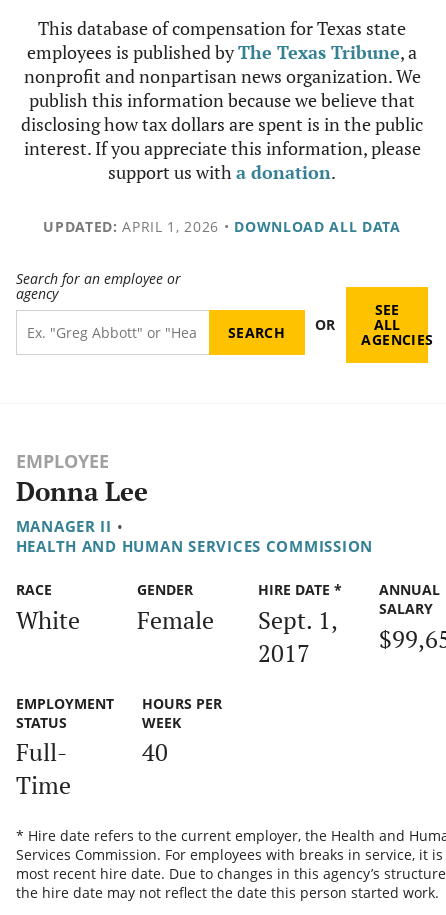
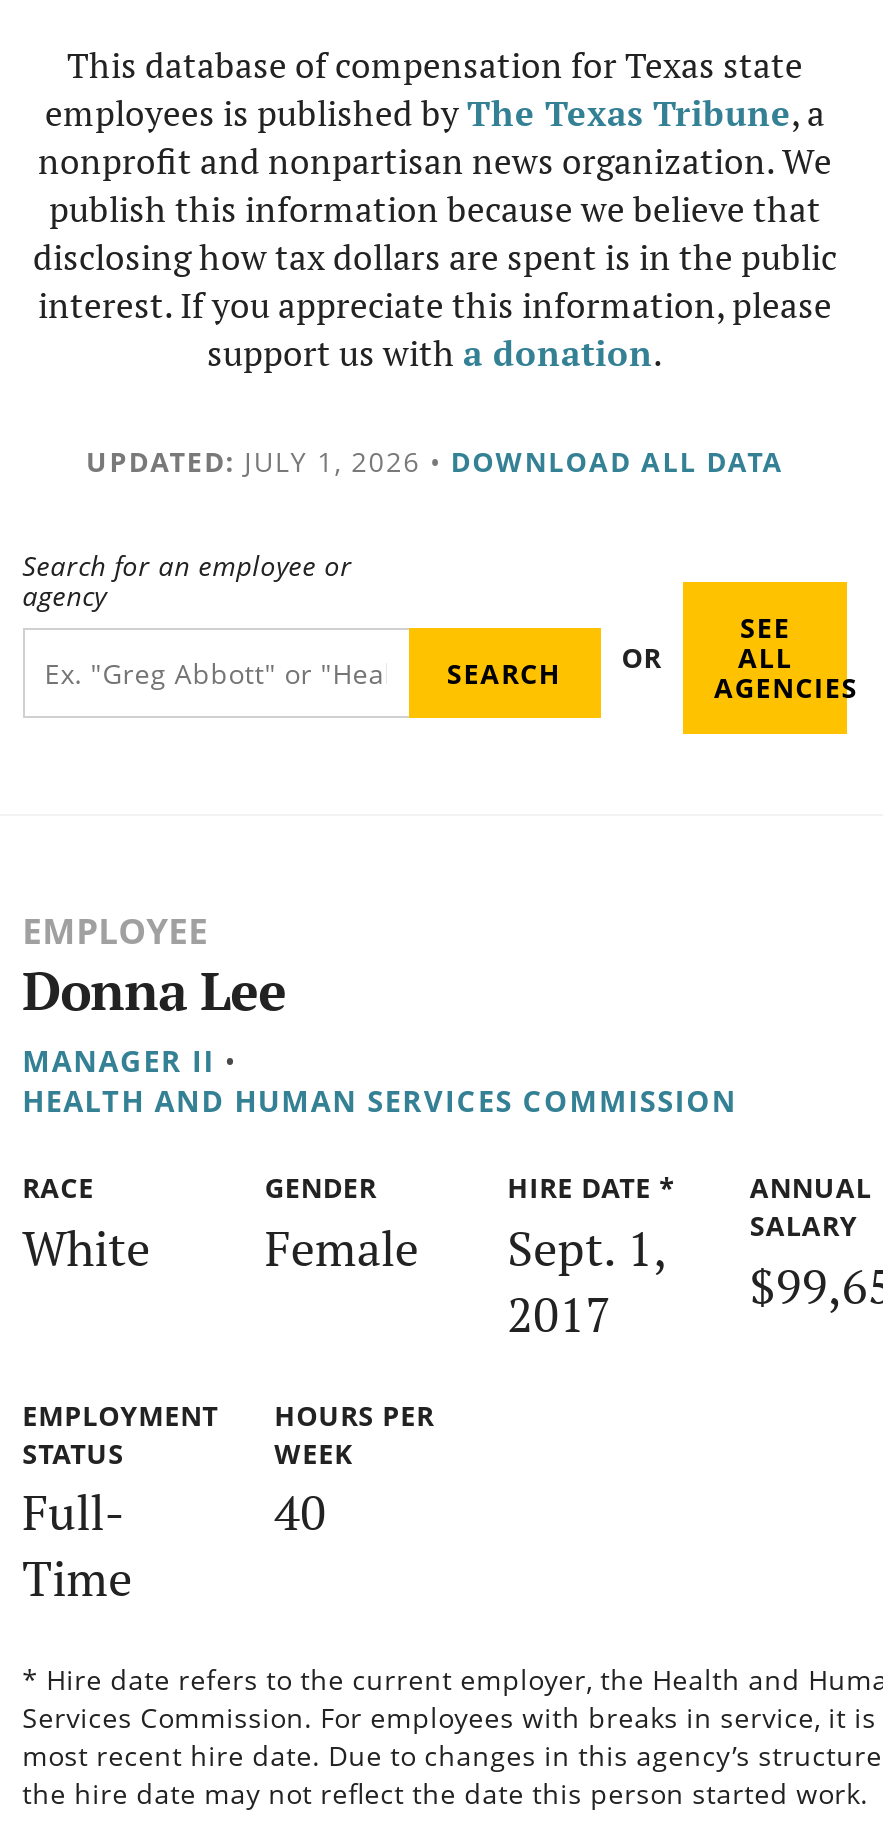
- UPDATED: APRIL 1, 2026 • DOWNLOAD ALL DATA
+ UPDATED: JULY 1, 2026 • DOWNLOAD ALL DATA
